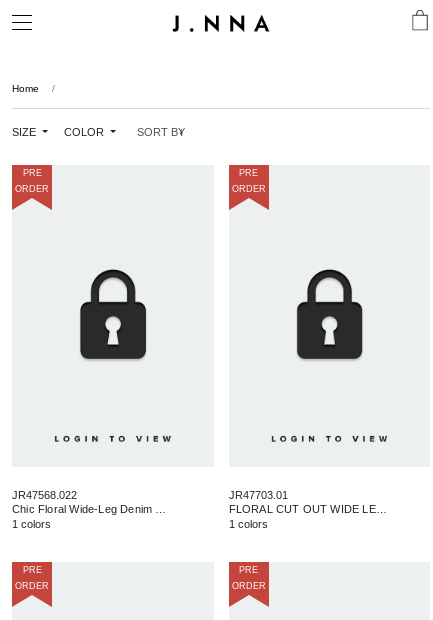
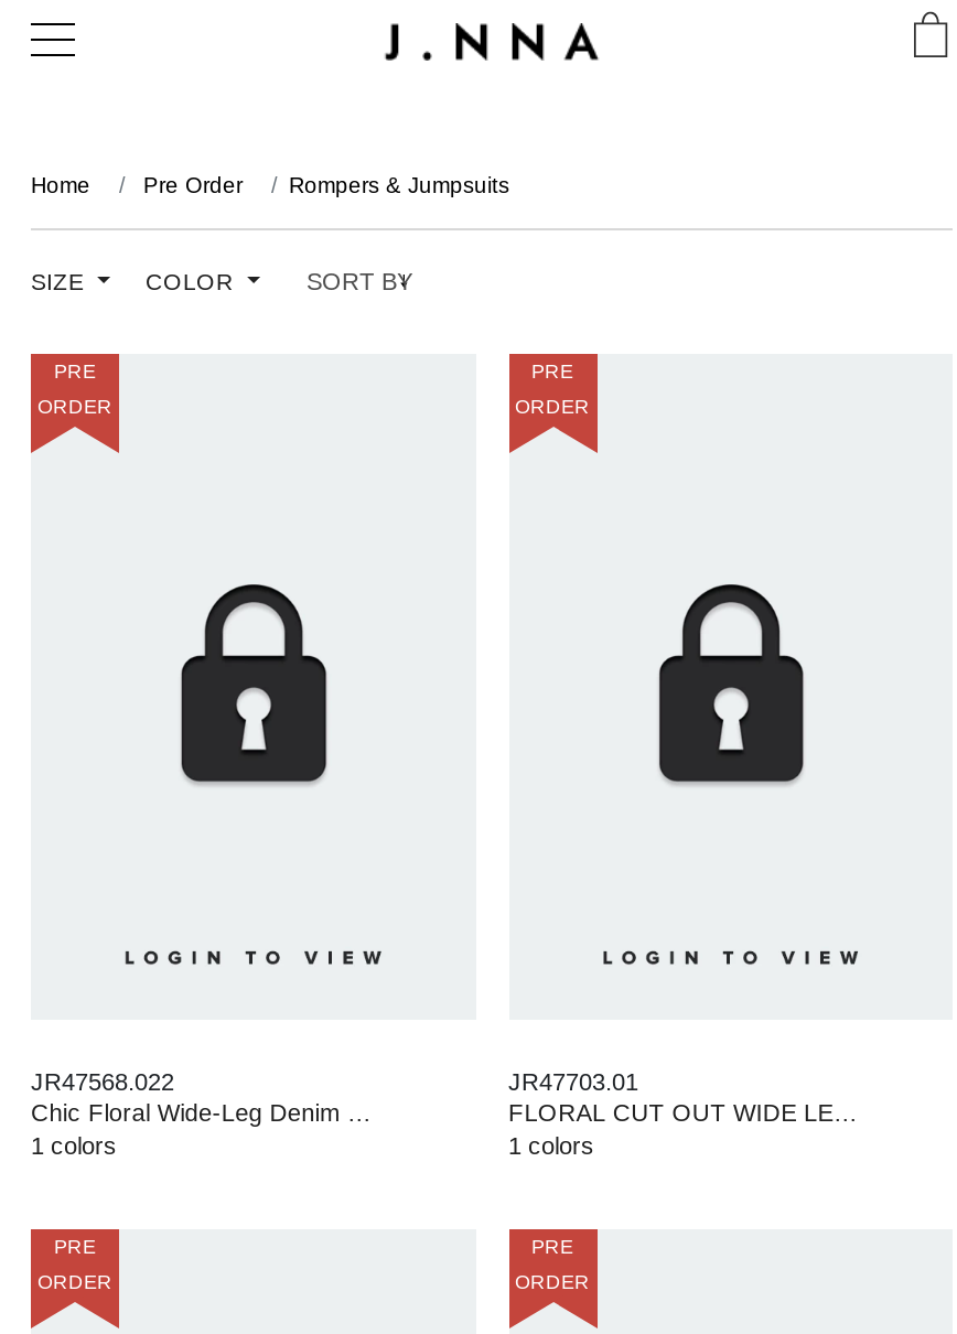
+ Pre Order
+ Rompers & Jumpsuits
